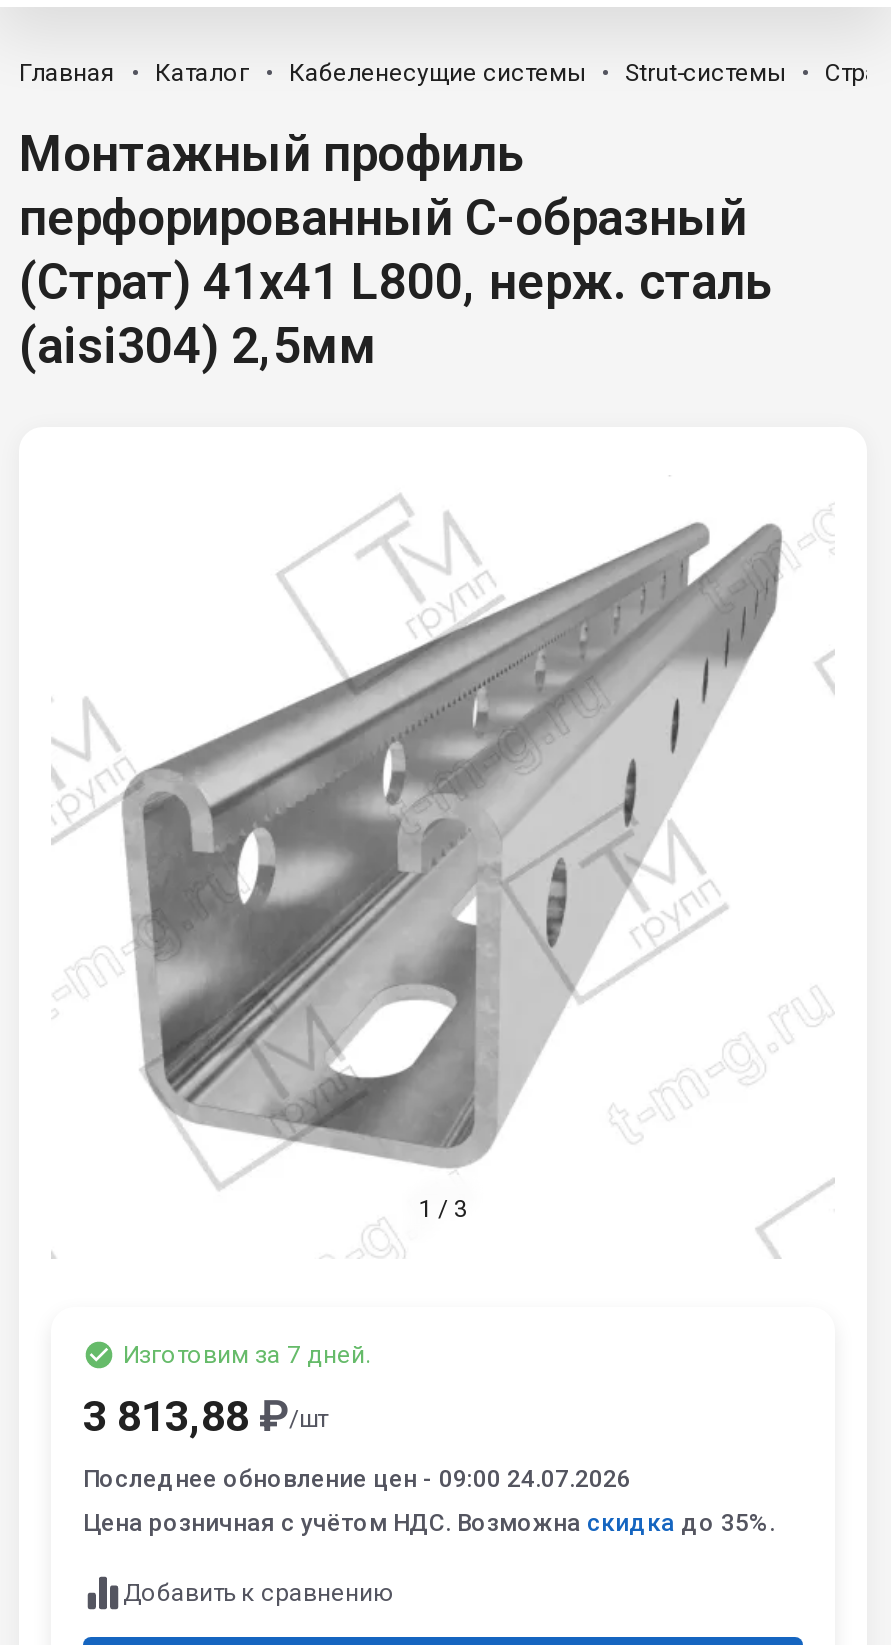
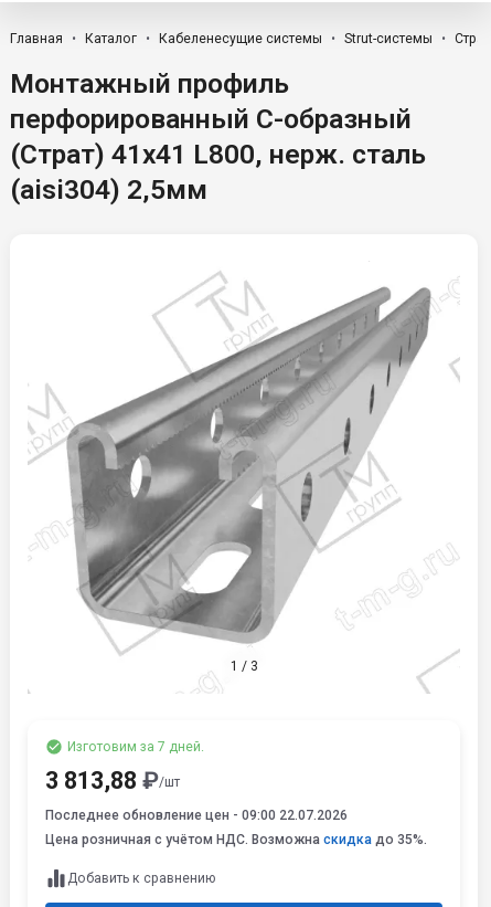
- Последнее обновление цен - 09:00 24.07.2026
+ Последнее обновление цен - 09:00 22.07.2026
